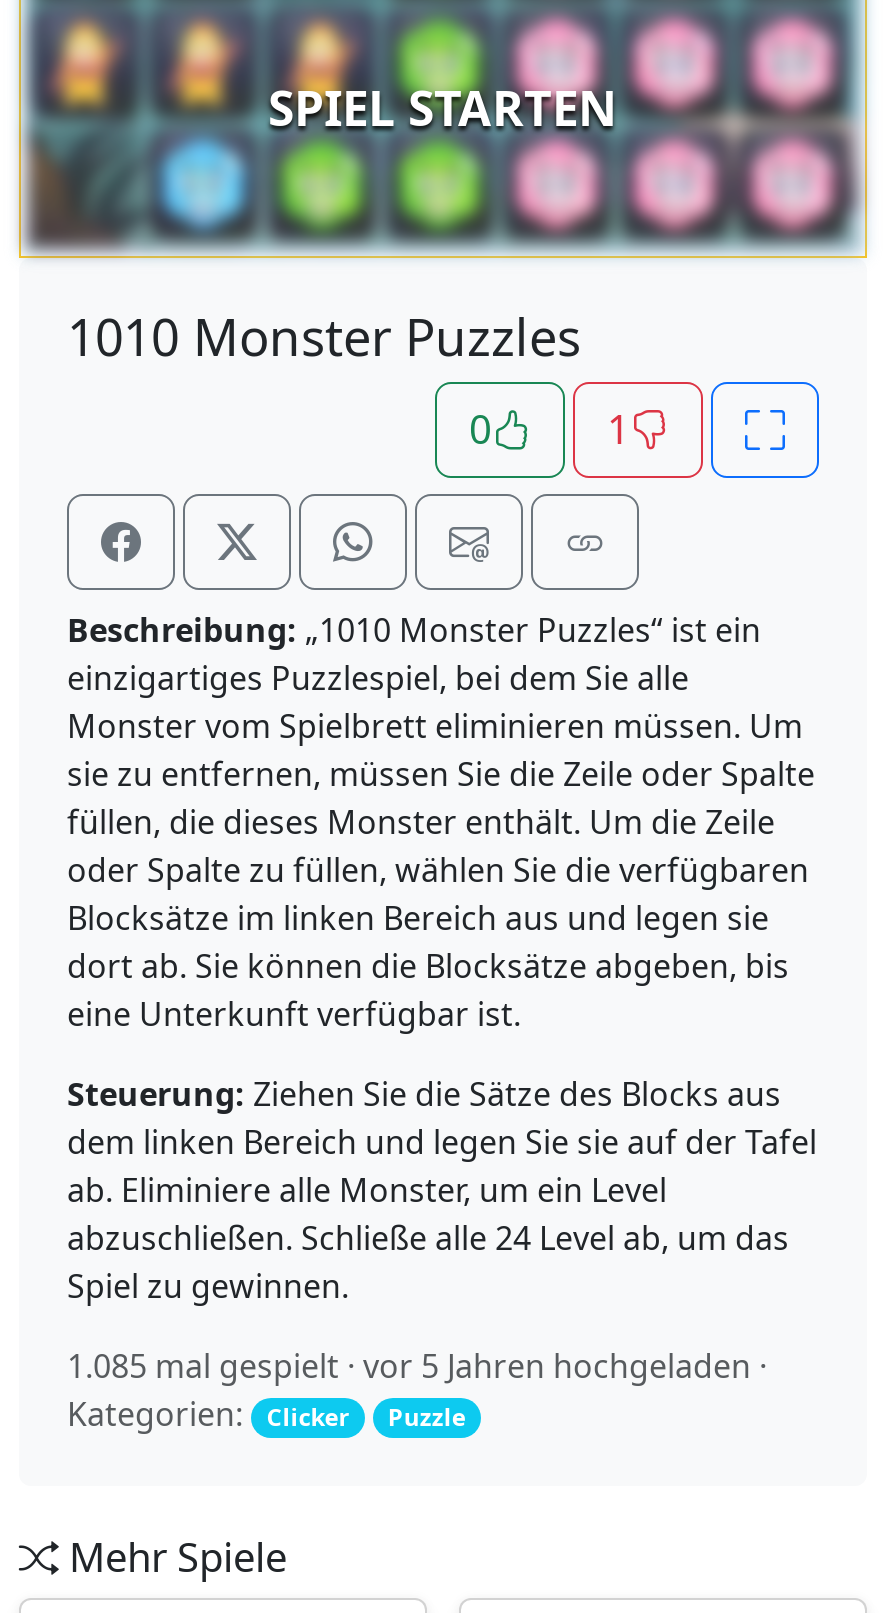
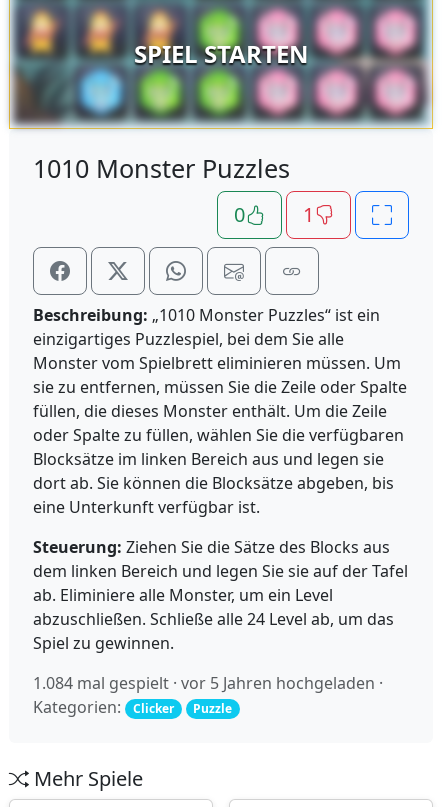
- 1.085 mal gespielt · vor 5 Jahren hochgeladen ·
+ 1.084 mal gespielt · vor 5 Jahren hochgeladen ·
